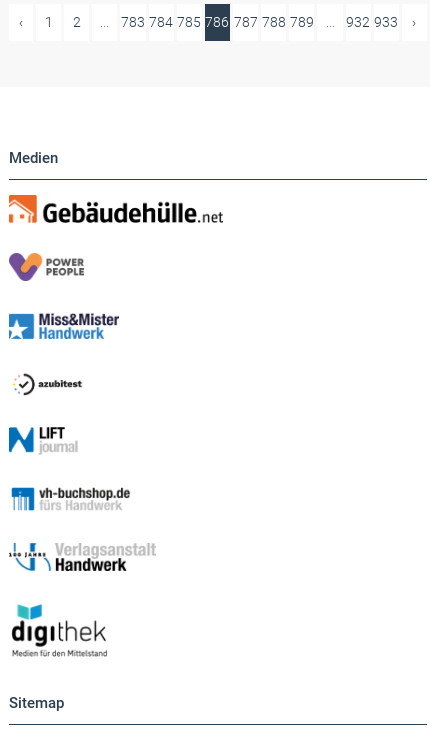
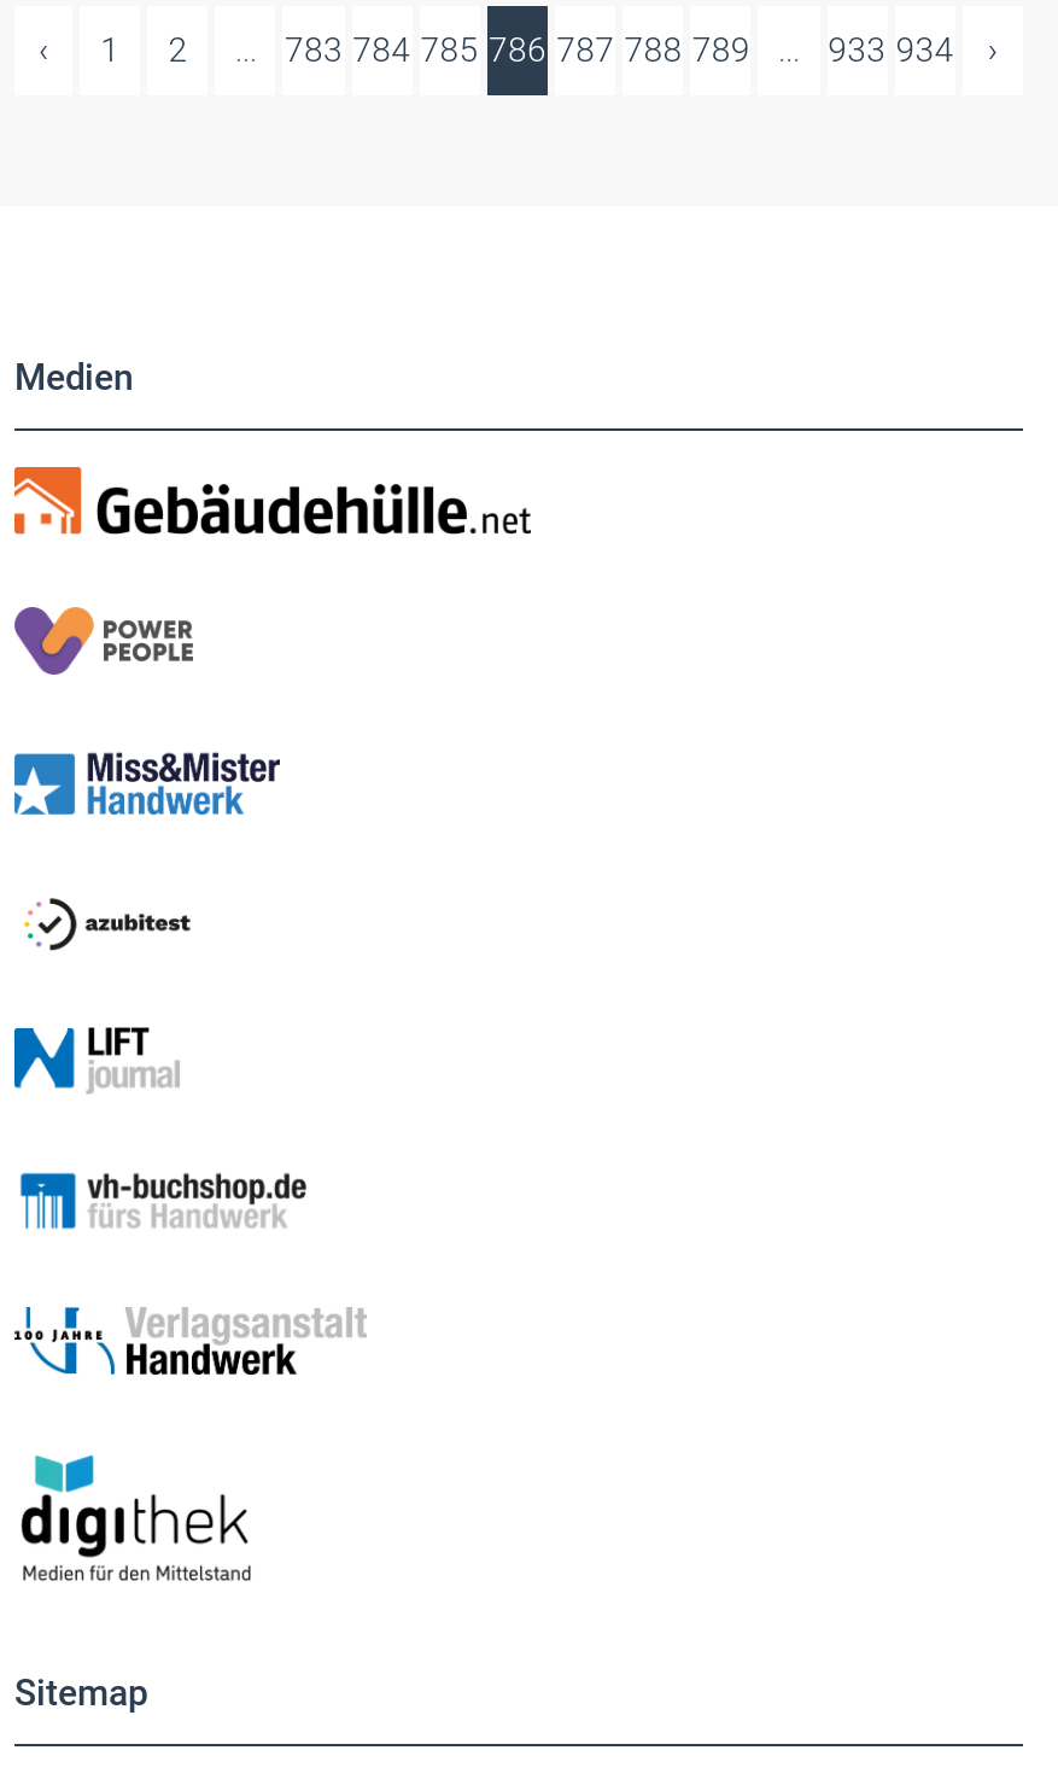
- 932 933
+ 933 934
